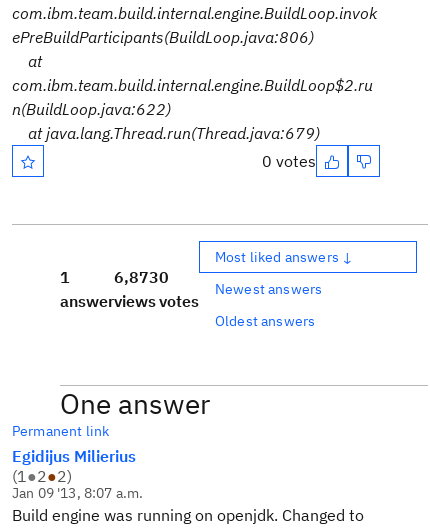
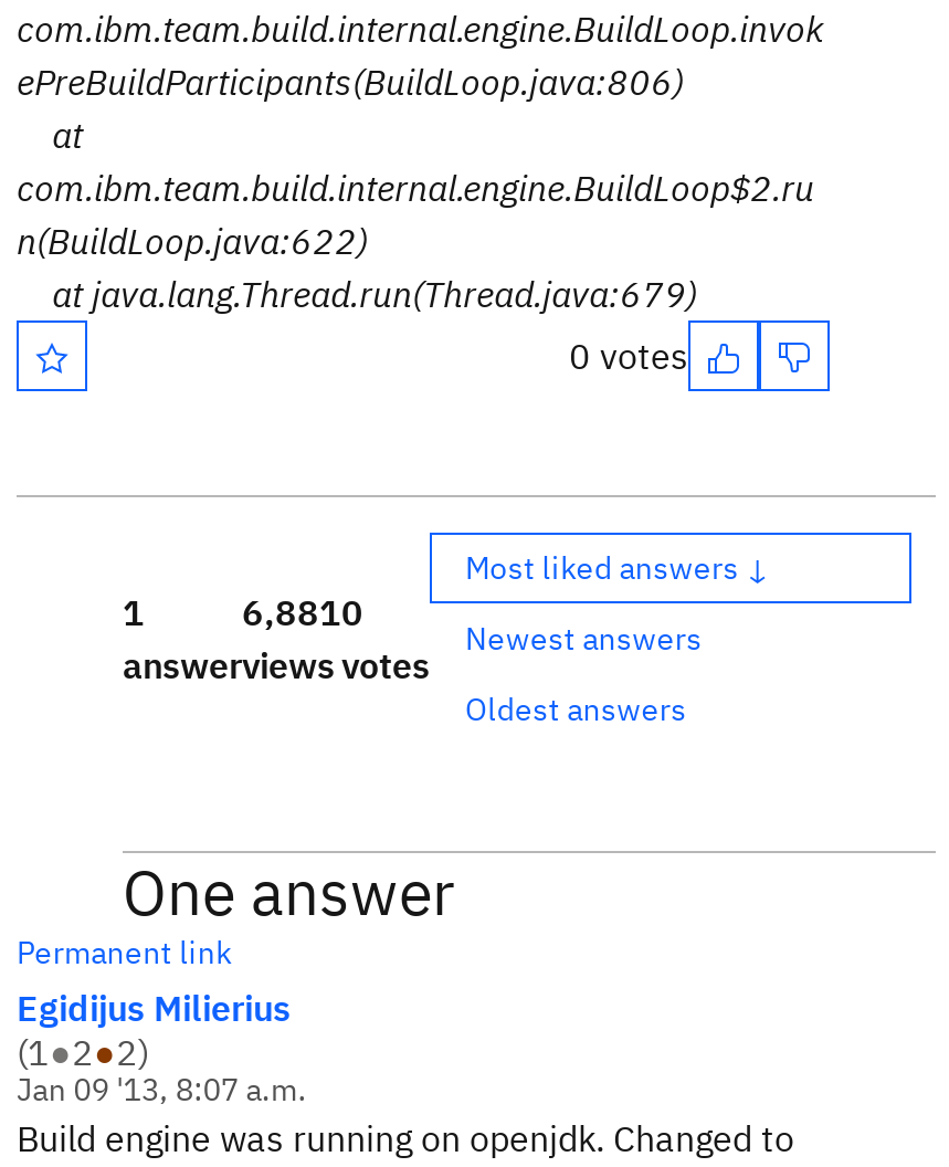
- 6,873 0
+ 6,881 0
